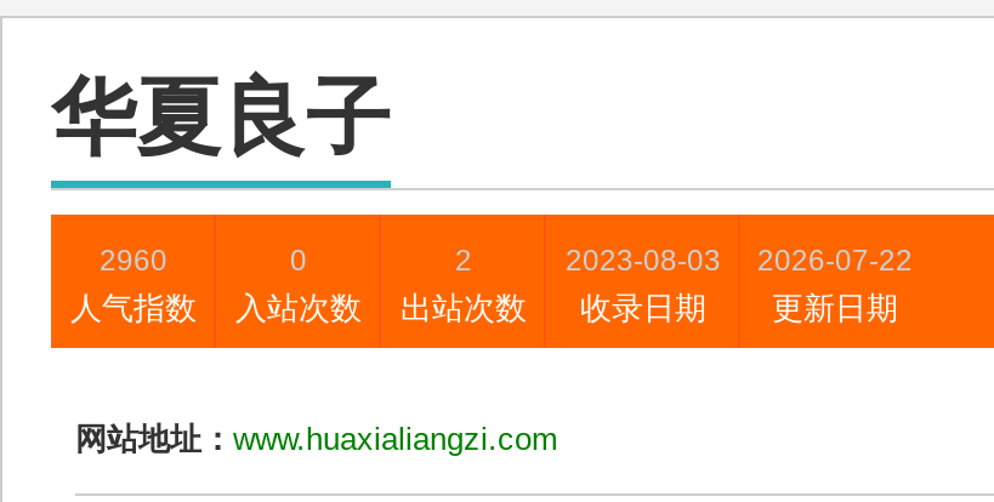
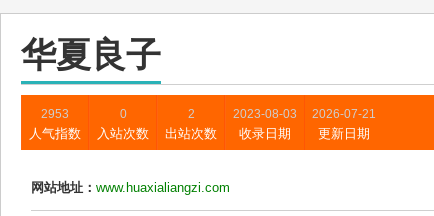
- 2960
+ 2953

- 2023-08-03 2026-07-22
+ 2023-08-03 2026-07-21
